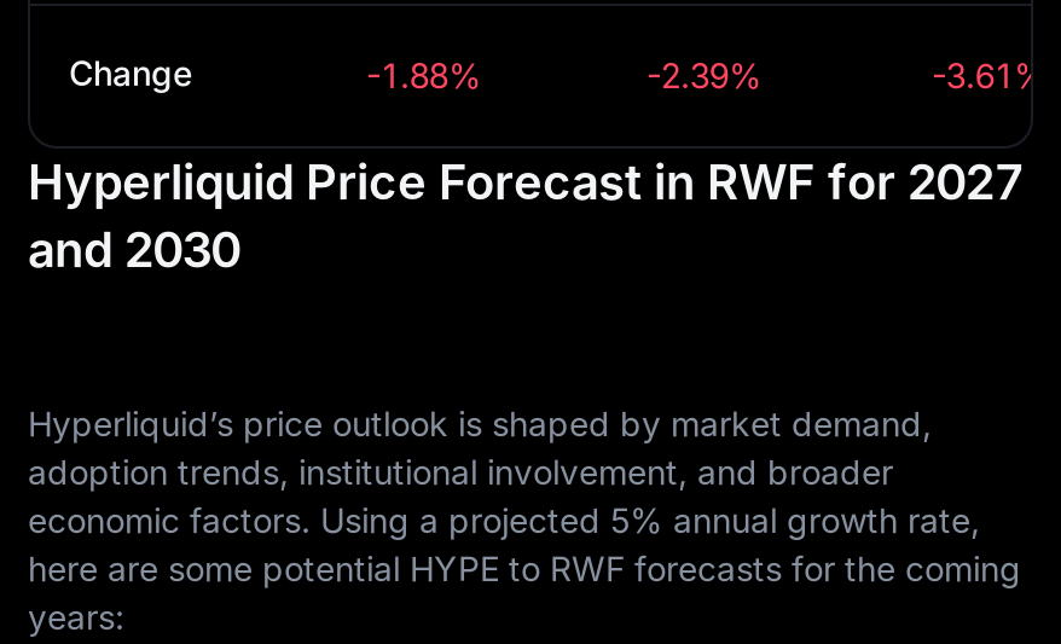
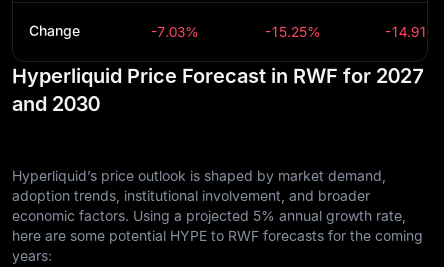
- -1.88%
+ -7.03%

- -2.39%
+ -15.25%

- -3.61%
+ -14.91%
